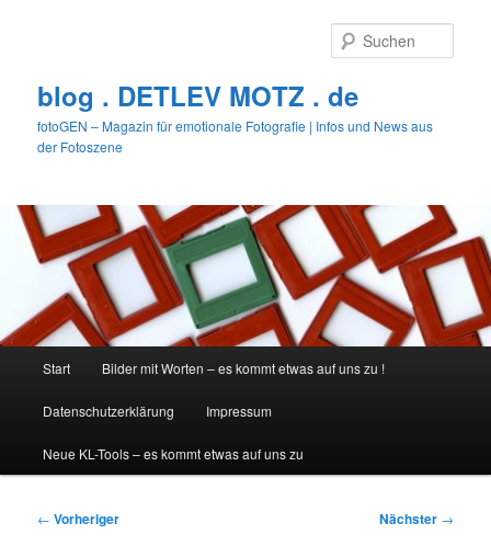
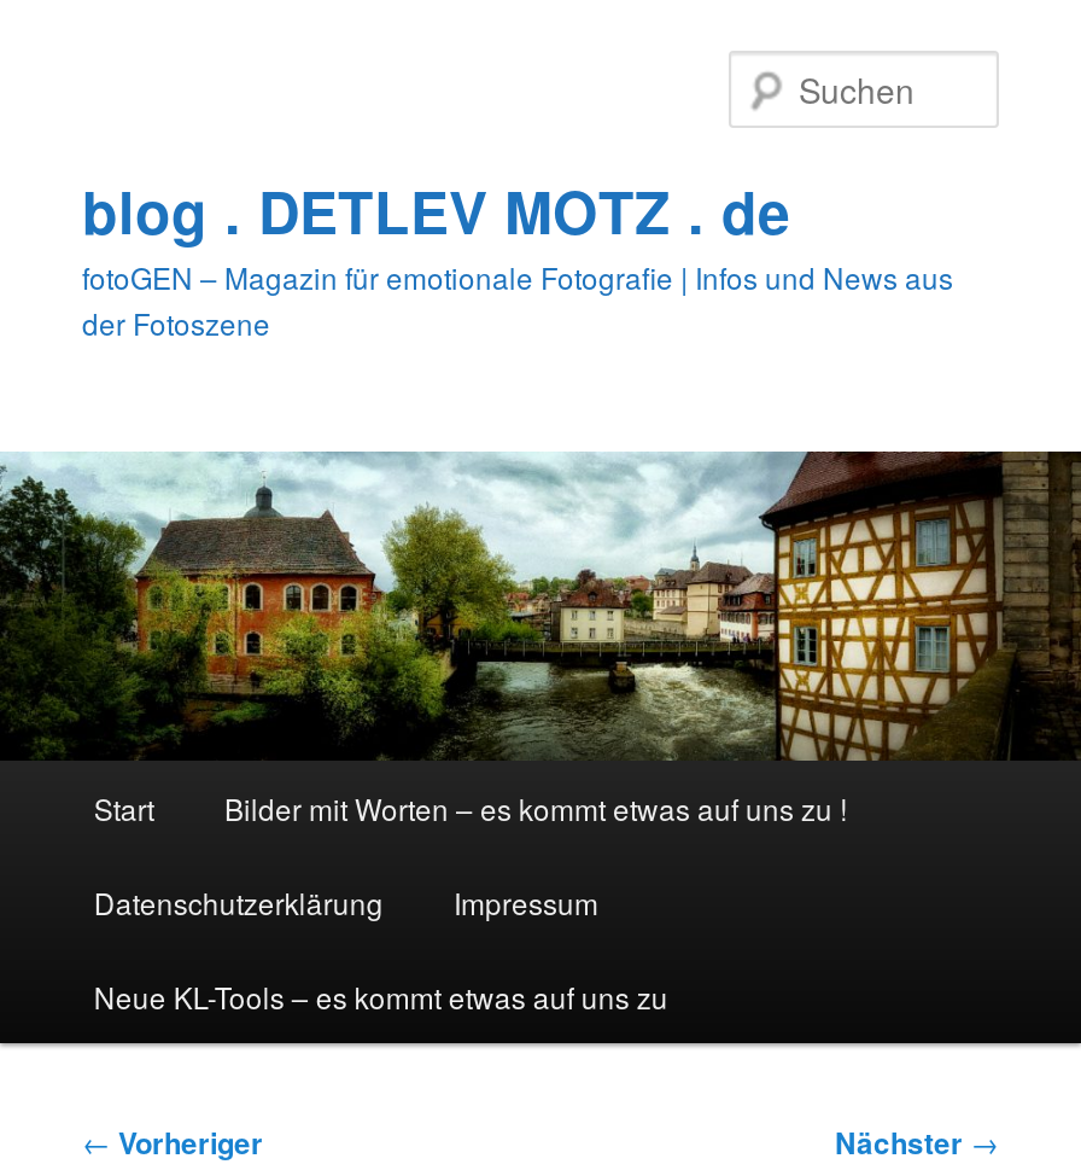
- [image]
+ [image]
